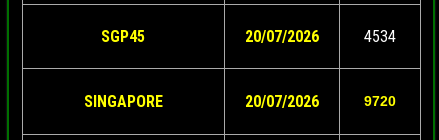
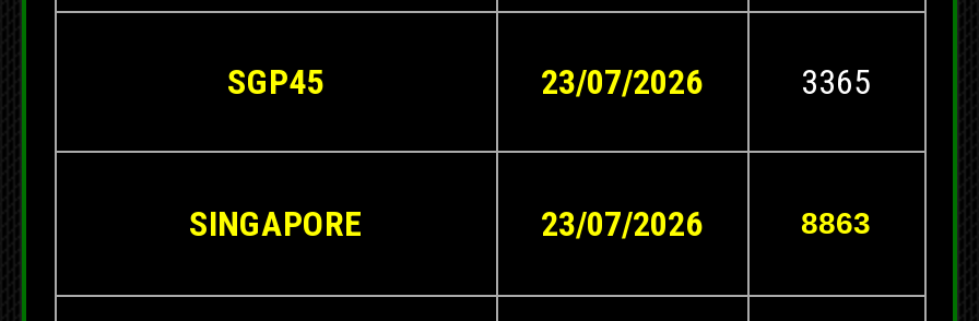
- 20/07/2026
+ 23/07/2026

- 4534
+ 3365

- 20/07/2026
+ 23/07/2026

- 9720
+ 8863
